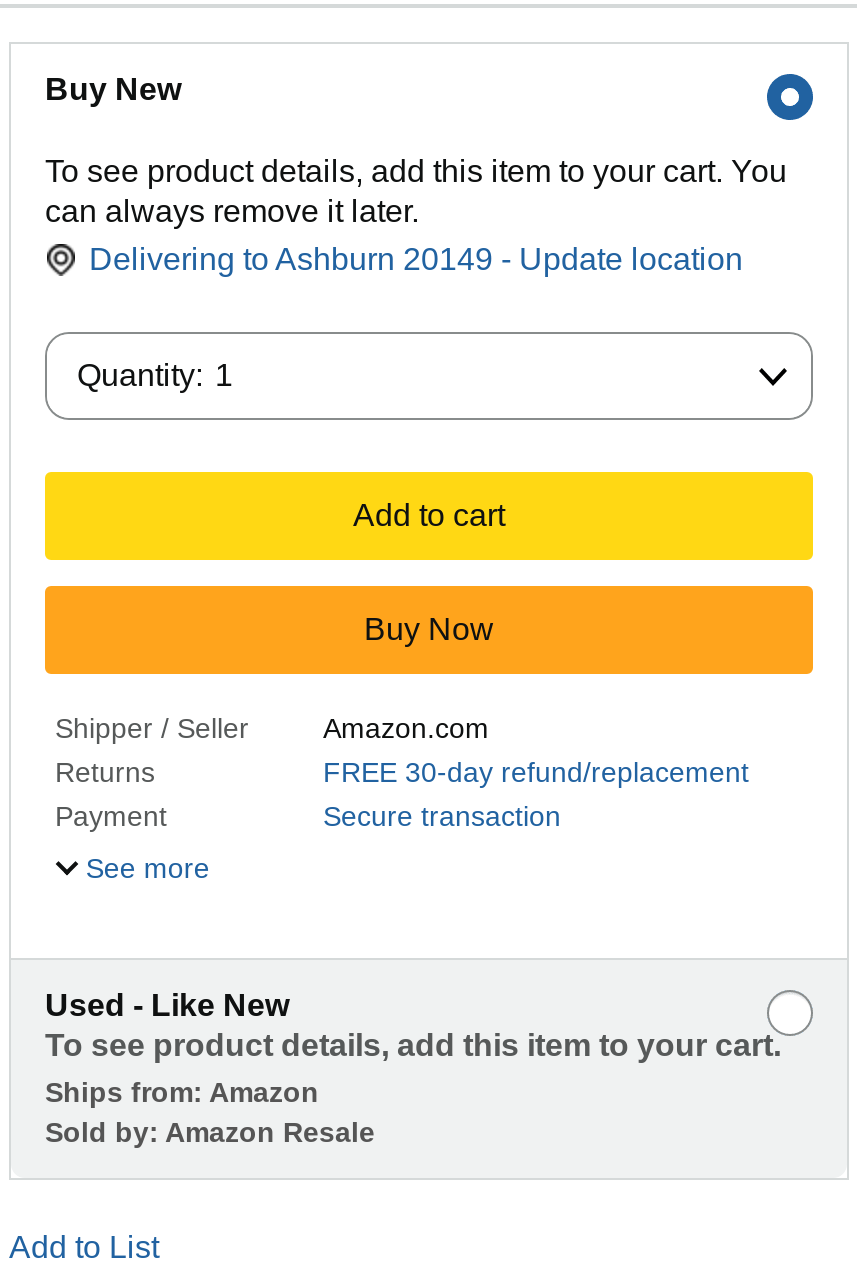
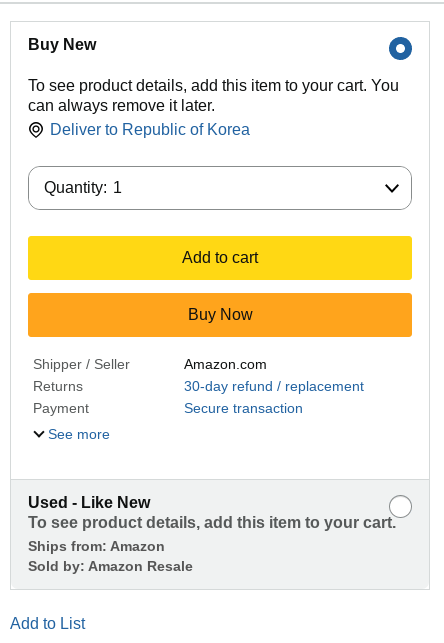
- Delivering to Ashburn 20149 - Update location
+ Deliver to Republic of Korea

- FREE 30-day refund/replacement
+ 30-day refund / replacement
